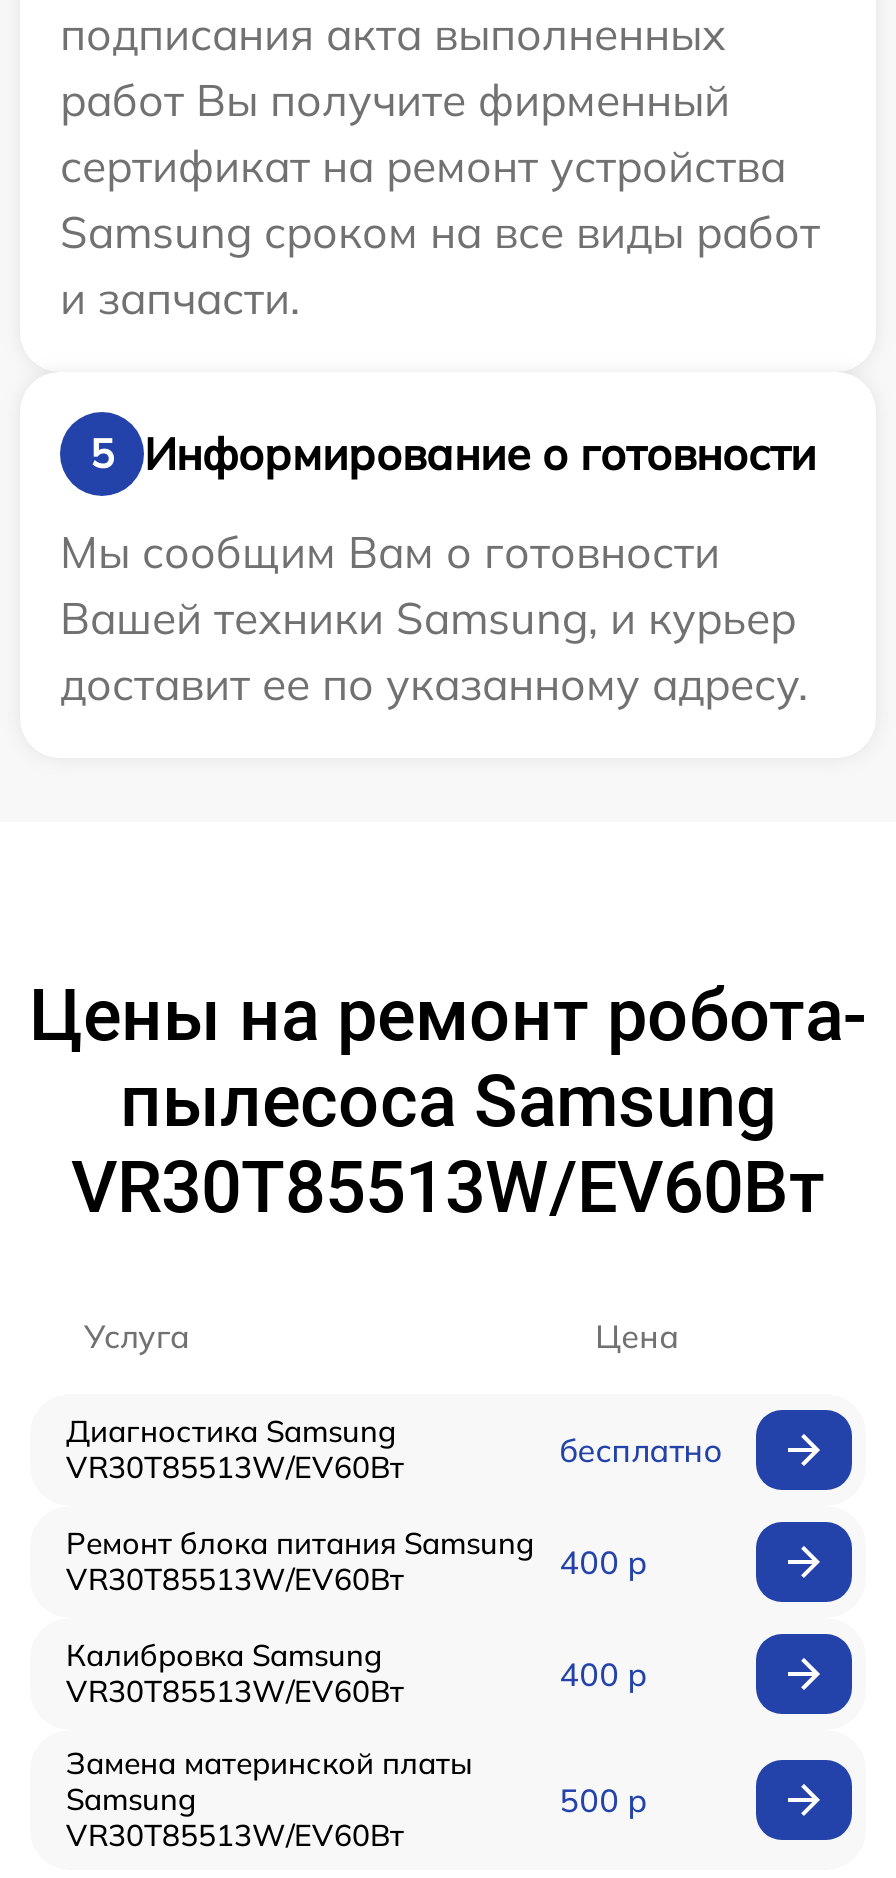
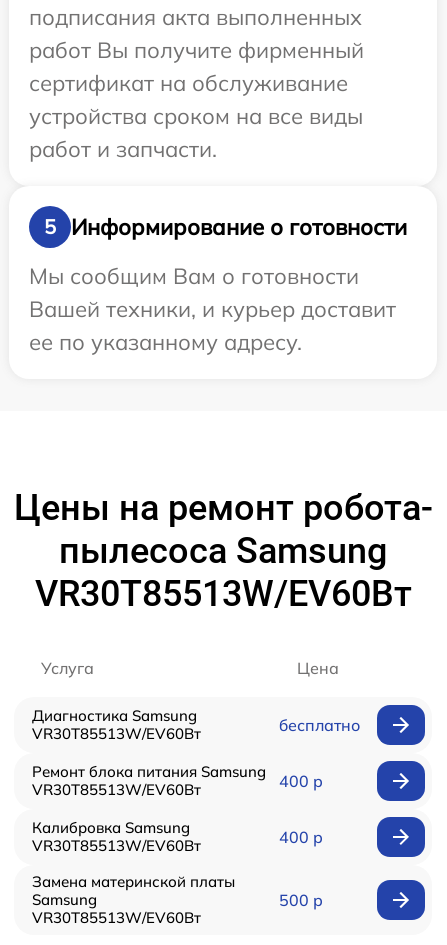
- сертификат на ремонт устройства
- Samsung сроком на все виды работ
- и запчасти.
+ сертификат на обслуживание
+ устройства сроком на все виды
+ работ и запчасти.

- Вашей техники Samsung, и курьер
- доставит ее по указанному адресу.
+ Вашей техники, и курьер доставит
+ ее по указанному адресу.
